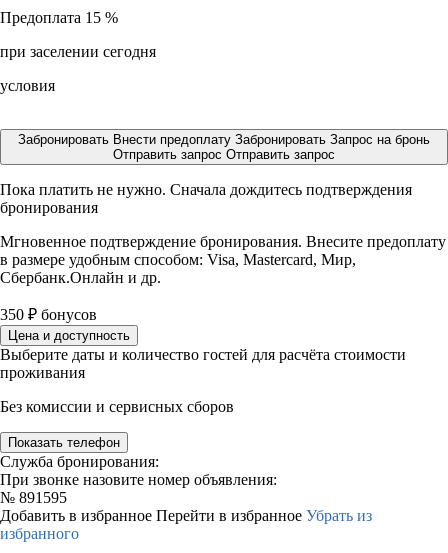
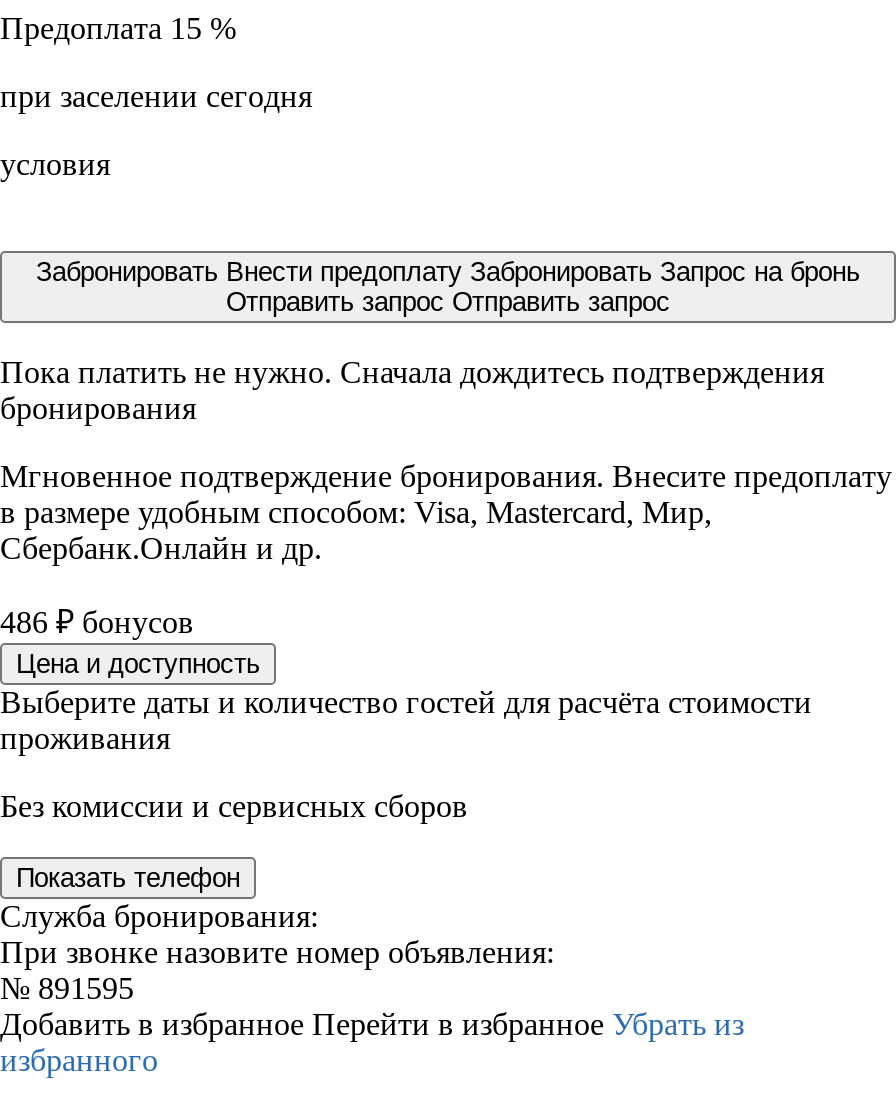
- 350 ₽ бонусов
+ 486 ₽ бонусов
